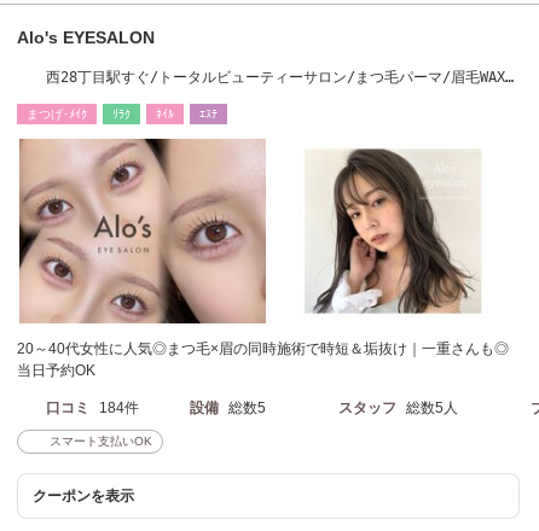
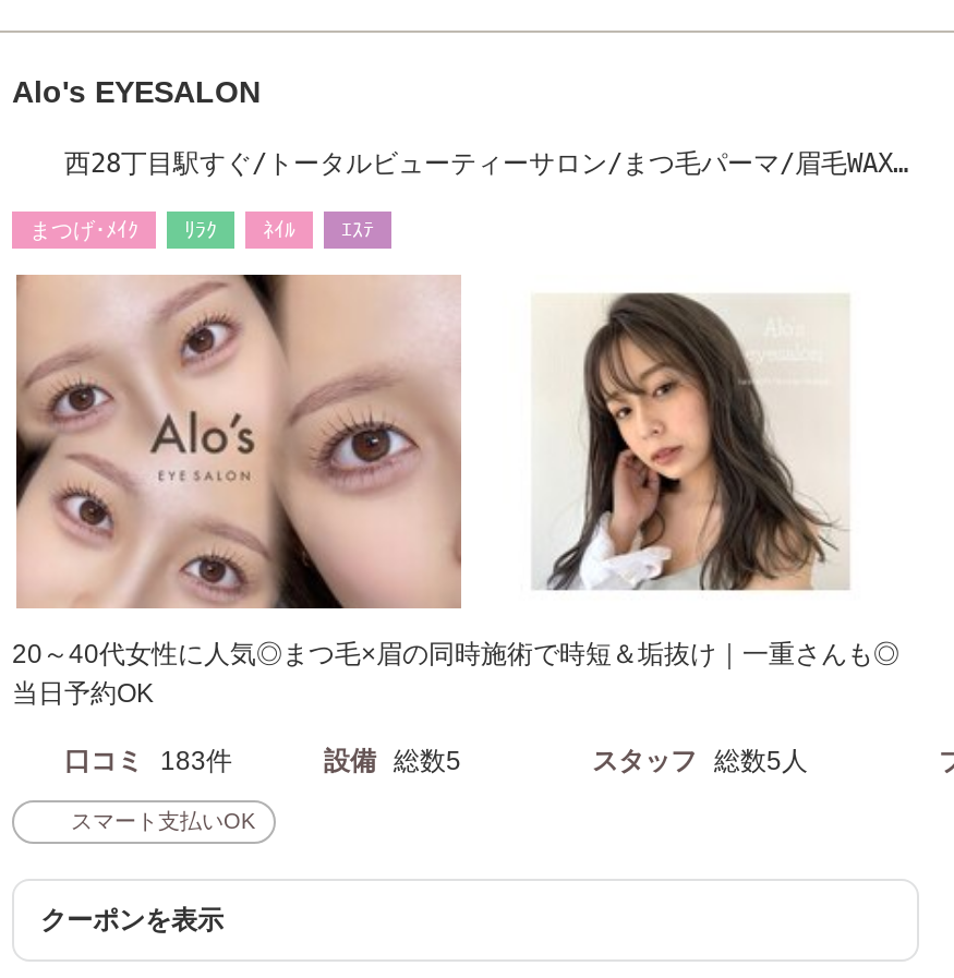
- 口コミ 184件
+ 口コミ 183件
